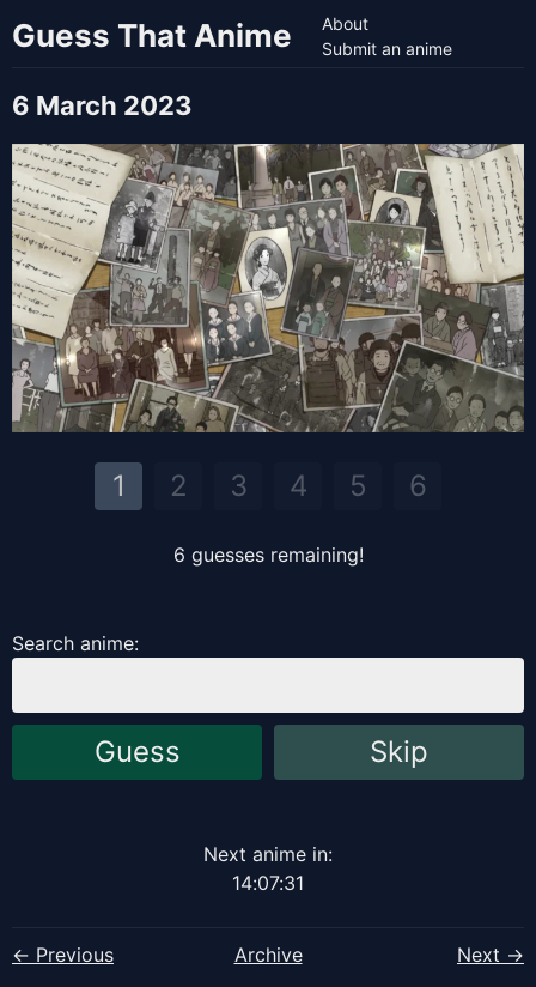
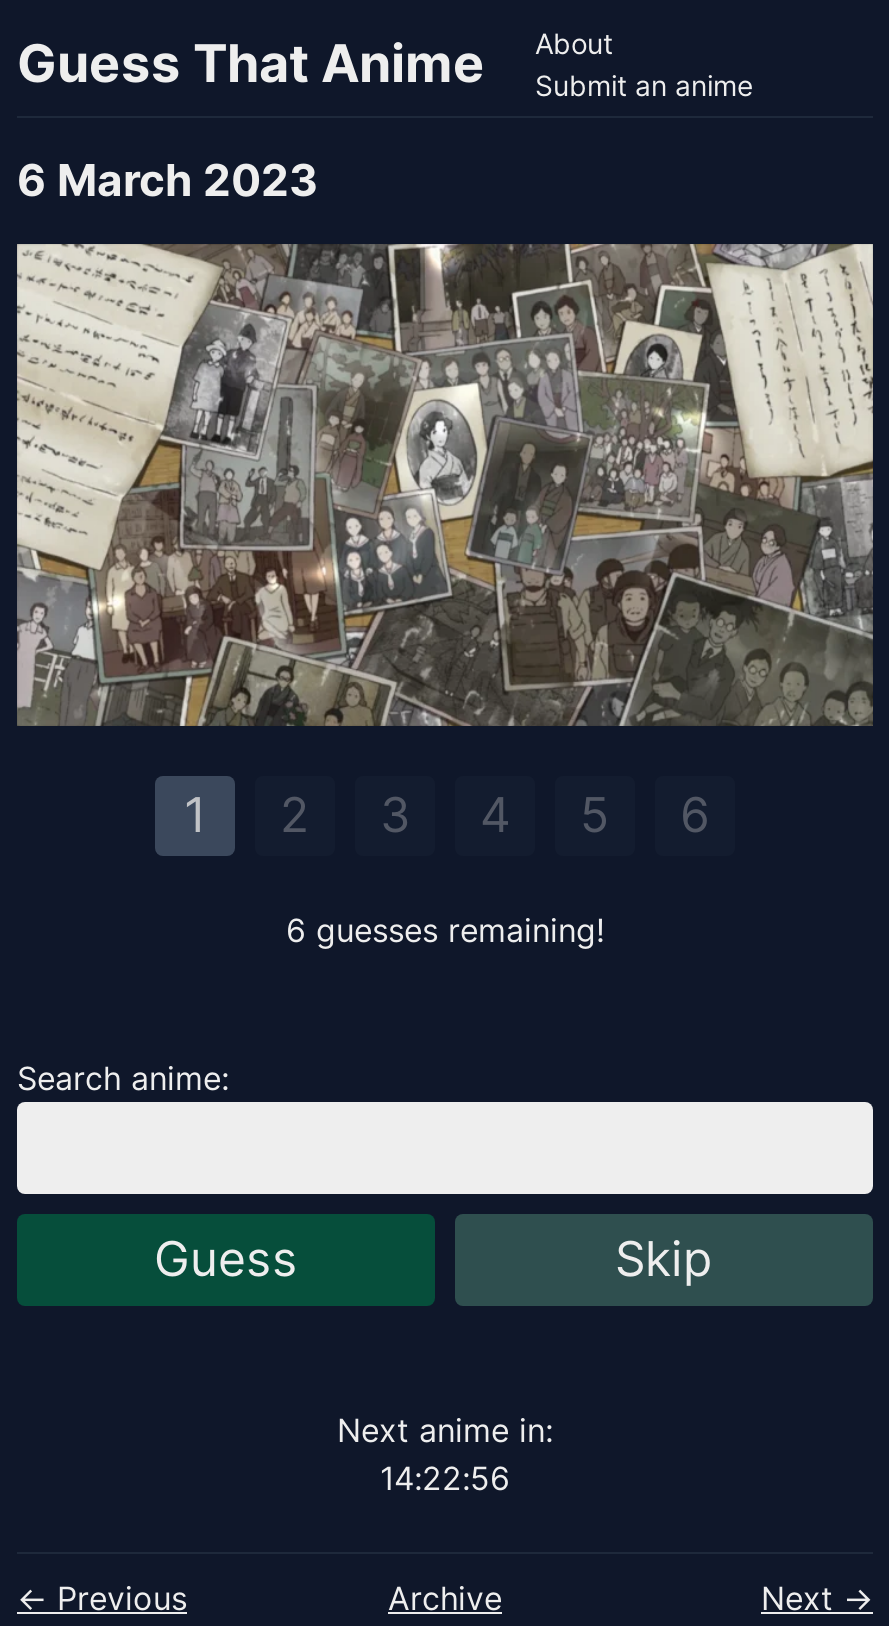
- 14:07:31
+ 14:22:56
